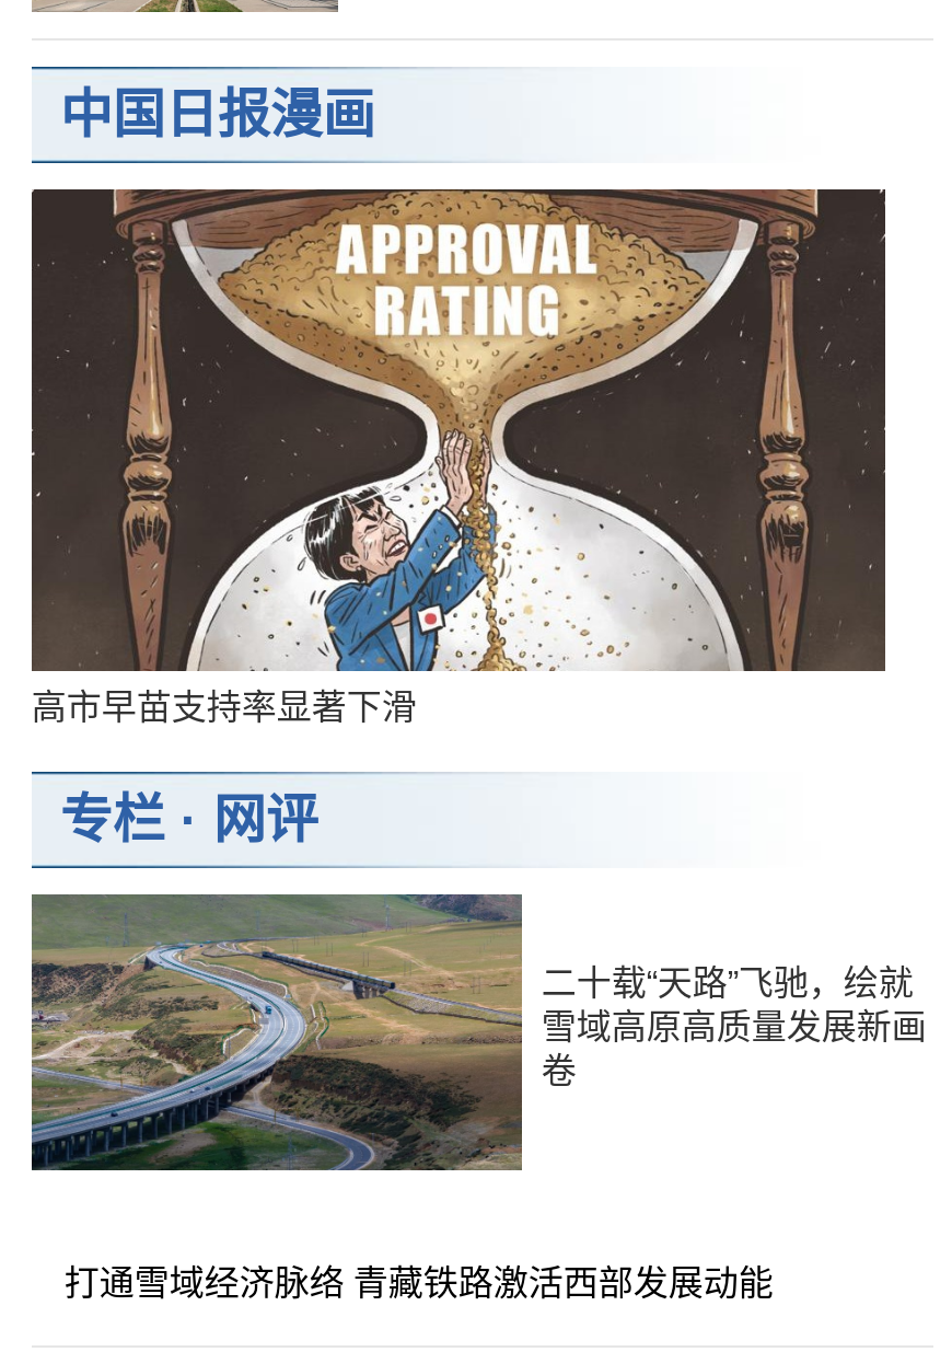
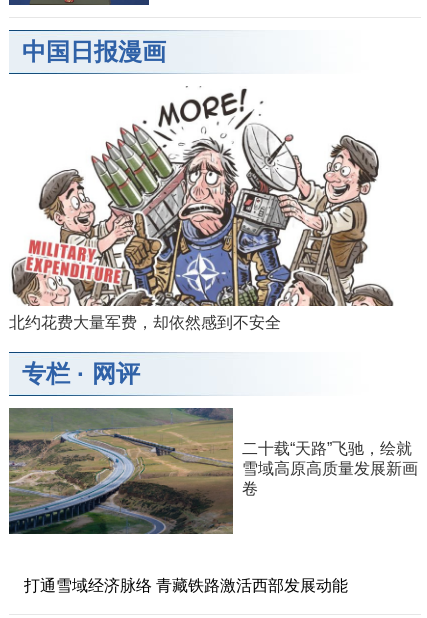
- [image]
- 高市早苗支持率显著下滑
+ [image]
+ 北约花费大量军费，却依然感到不安全
